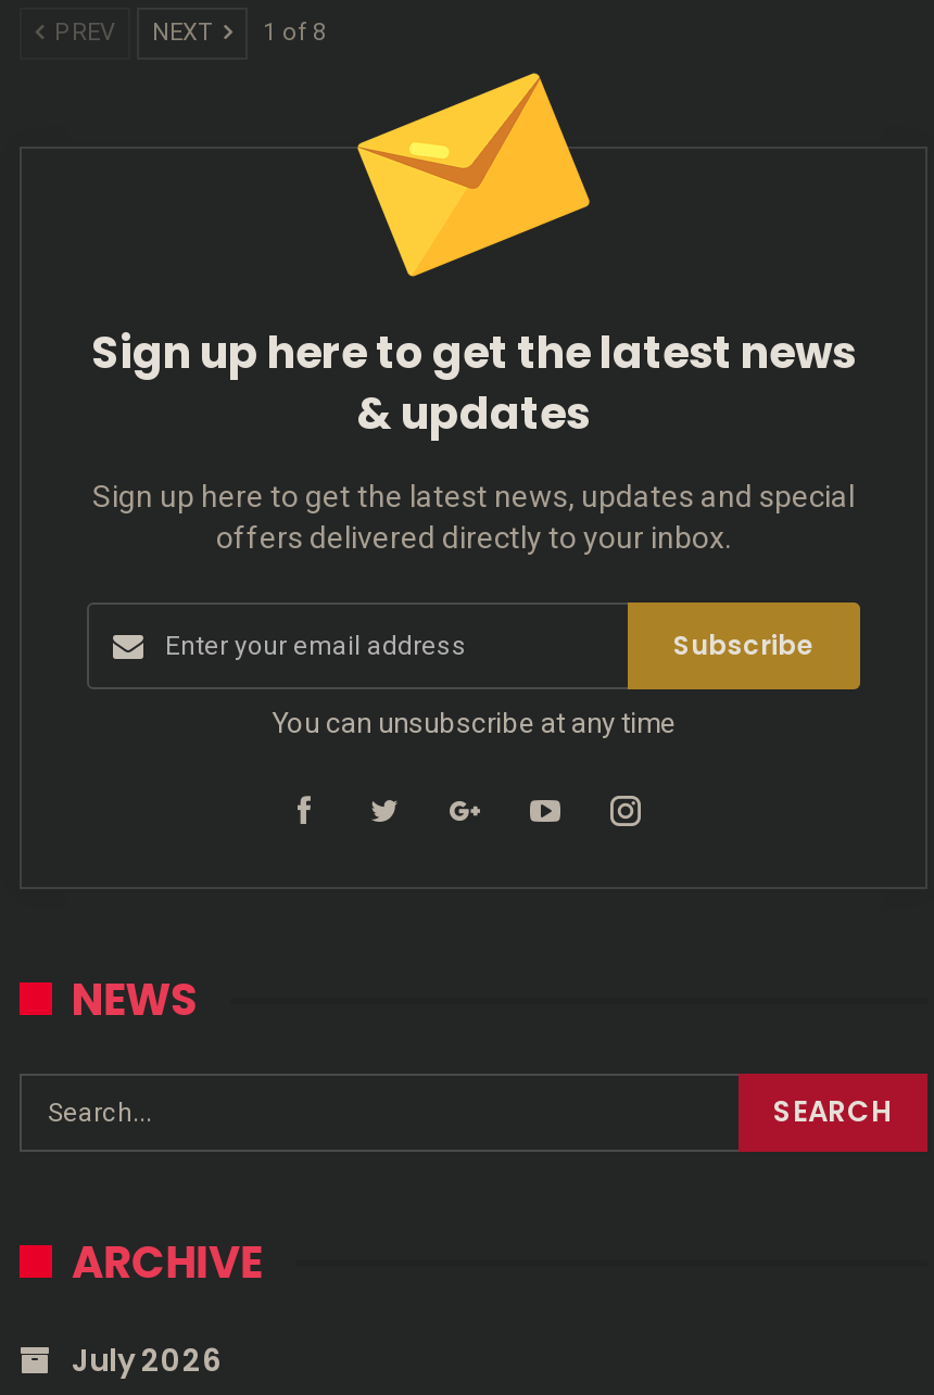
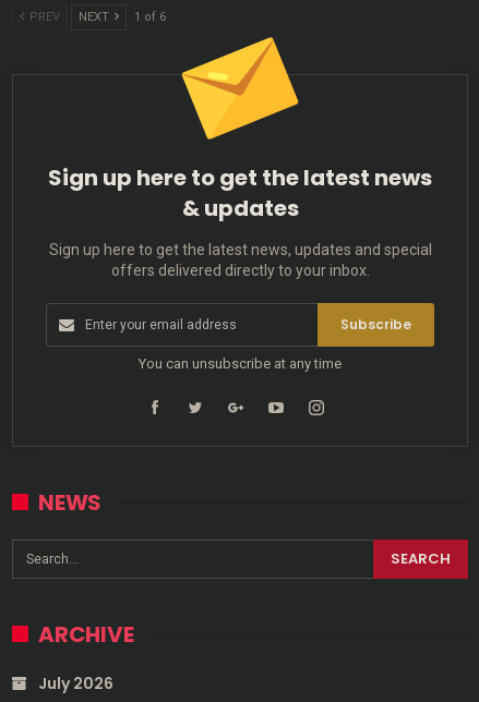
- PREV NEXT 1 of 8
+ PREV NEXT 1 of 6
